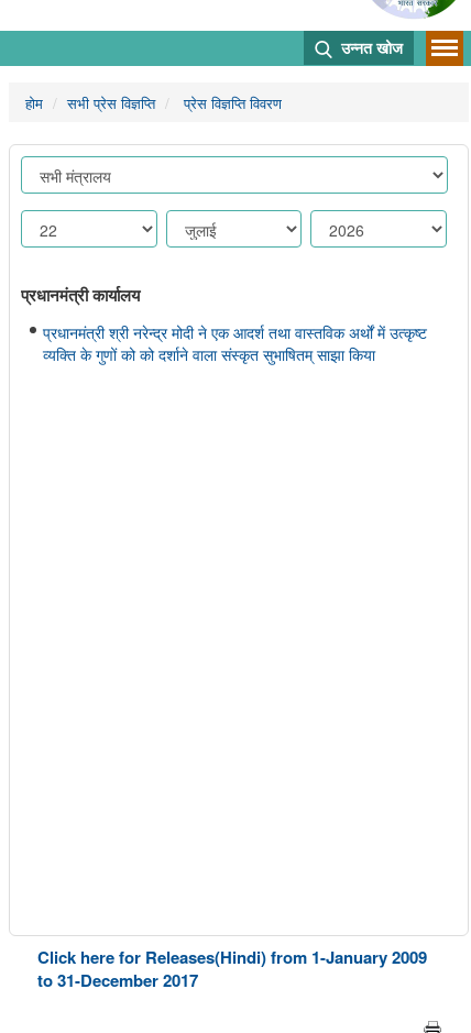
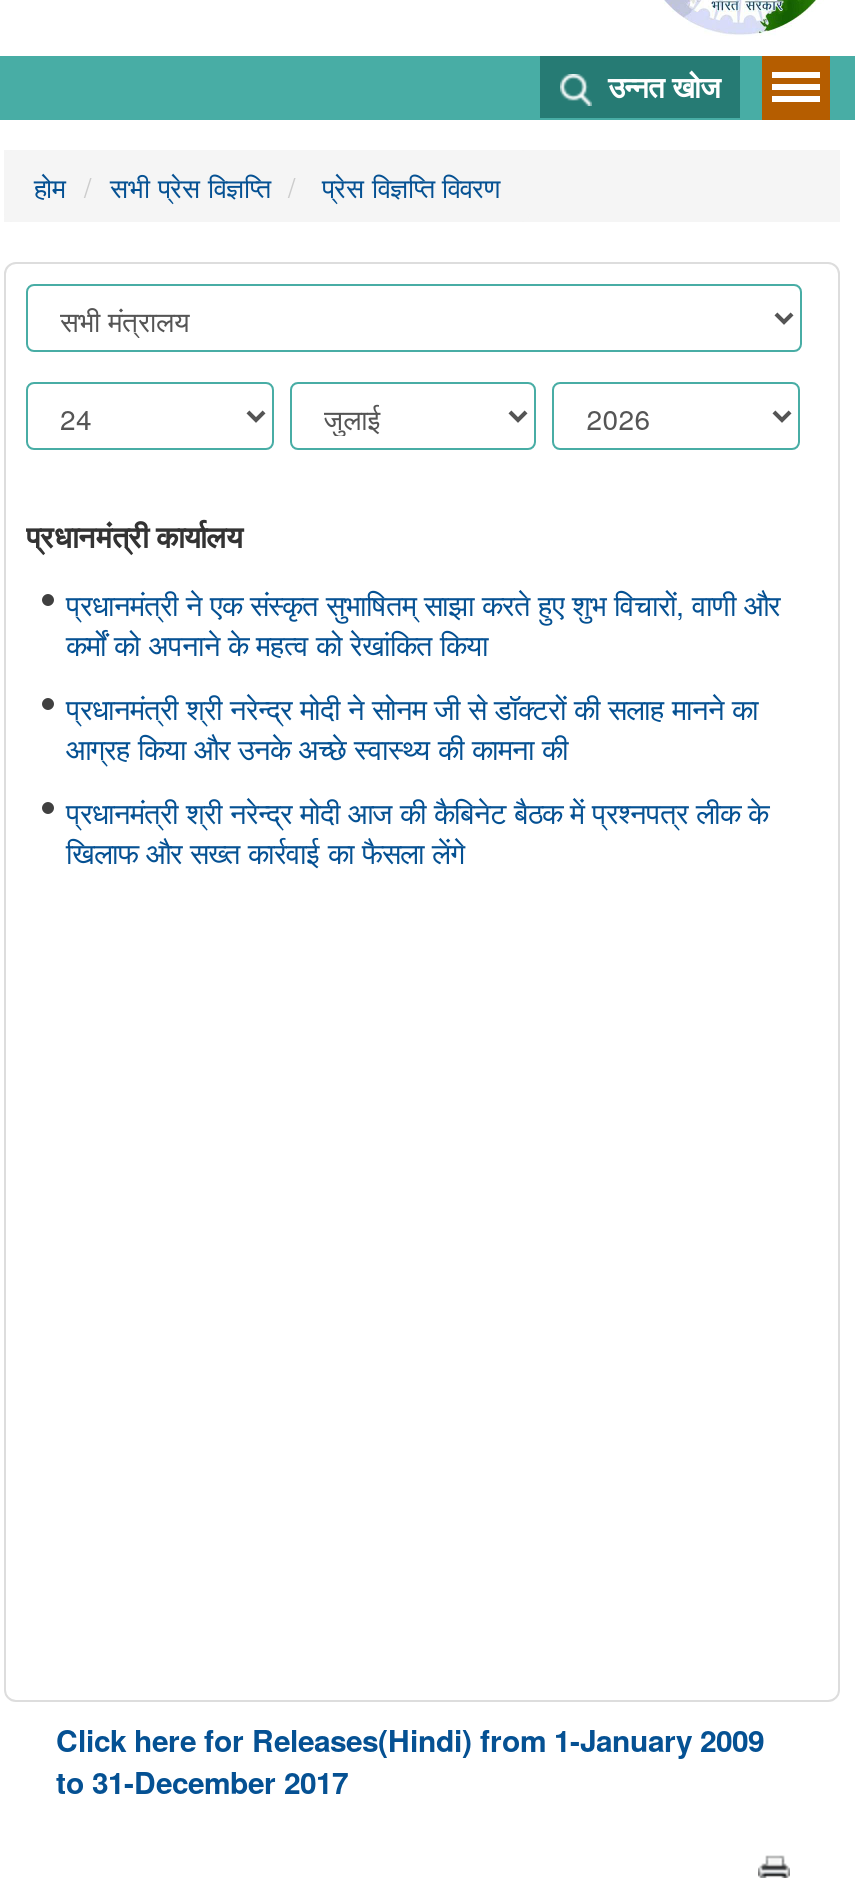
- प्रधानमंत्री श्री नरेन्द्र मोदी ने एक आदर्श तथा वास्तविक अर्थों में उत्कृष्ट
- व्यक्ति के गुणों को को दर्शाने वाला संस्कृत सुभाषितम् साझा किया
+ प्रधानमंत्री ने एक संस्कृत सुभाषितम् साझा करते हुए शुभ विचारों, वाणी और
+ कर्मों को अपनाने के महत्व को रेखांकित किया
+ प्रधानमंत्री श्री नरेन्द्र मोदी ने सोनम जी से डॉक्टरों की सलाह मानने का
+ आग्रह किया और उनके अच्छे स्वास्थ्य की कामना की
+ प्रधानमंत्री श्री नरेन्द्र मोदी आज की कैबिनेट बैठक में प्रश्नपत्र लीक के
+ खिलाफ और सख्त कार्रवाई का फैसला लेंगे
